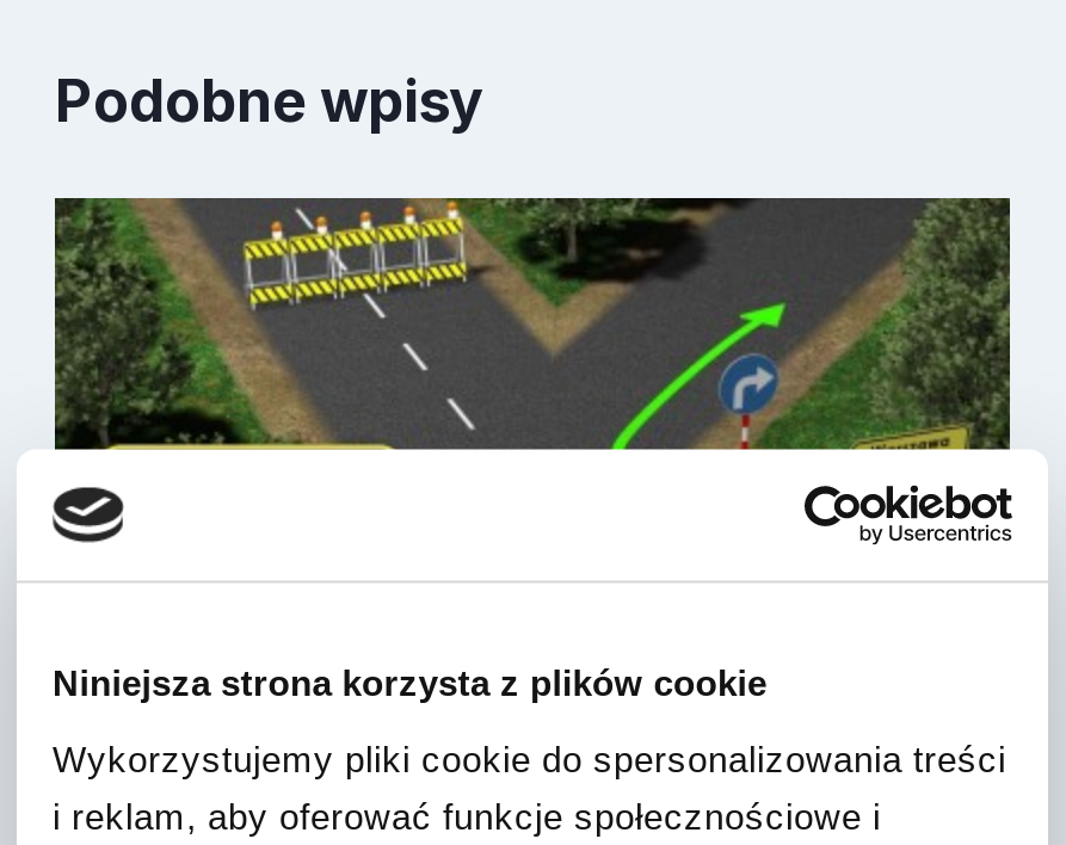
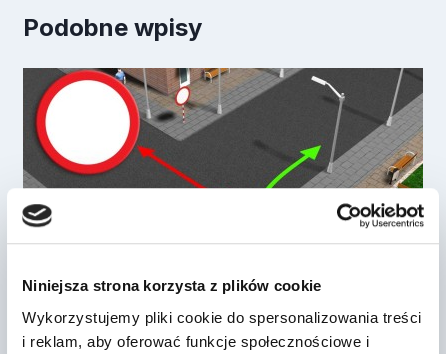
- [image]
+ [image]
